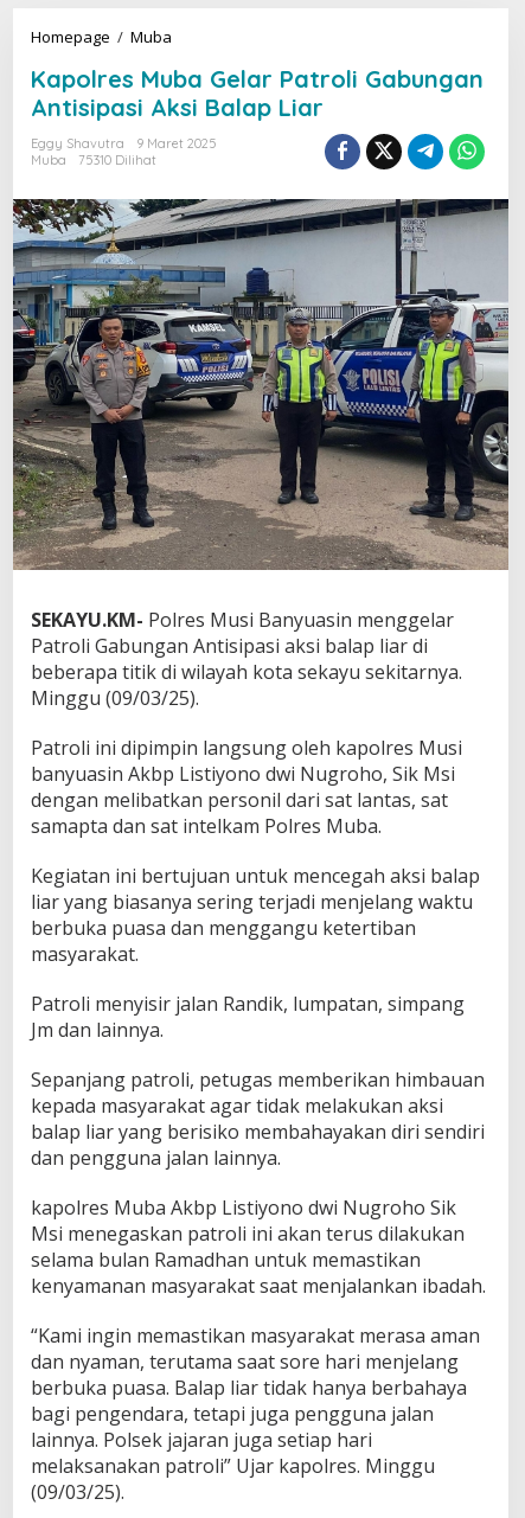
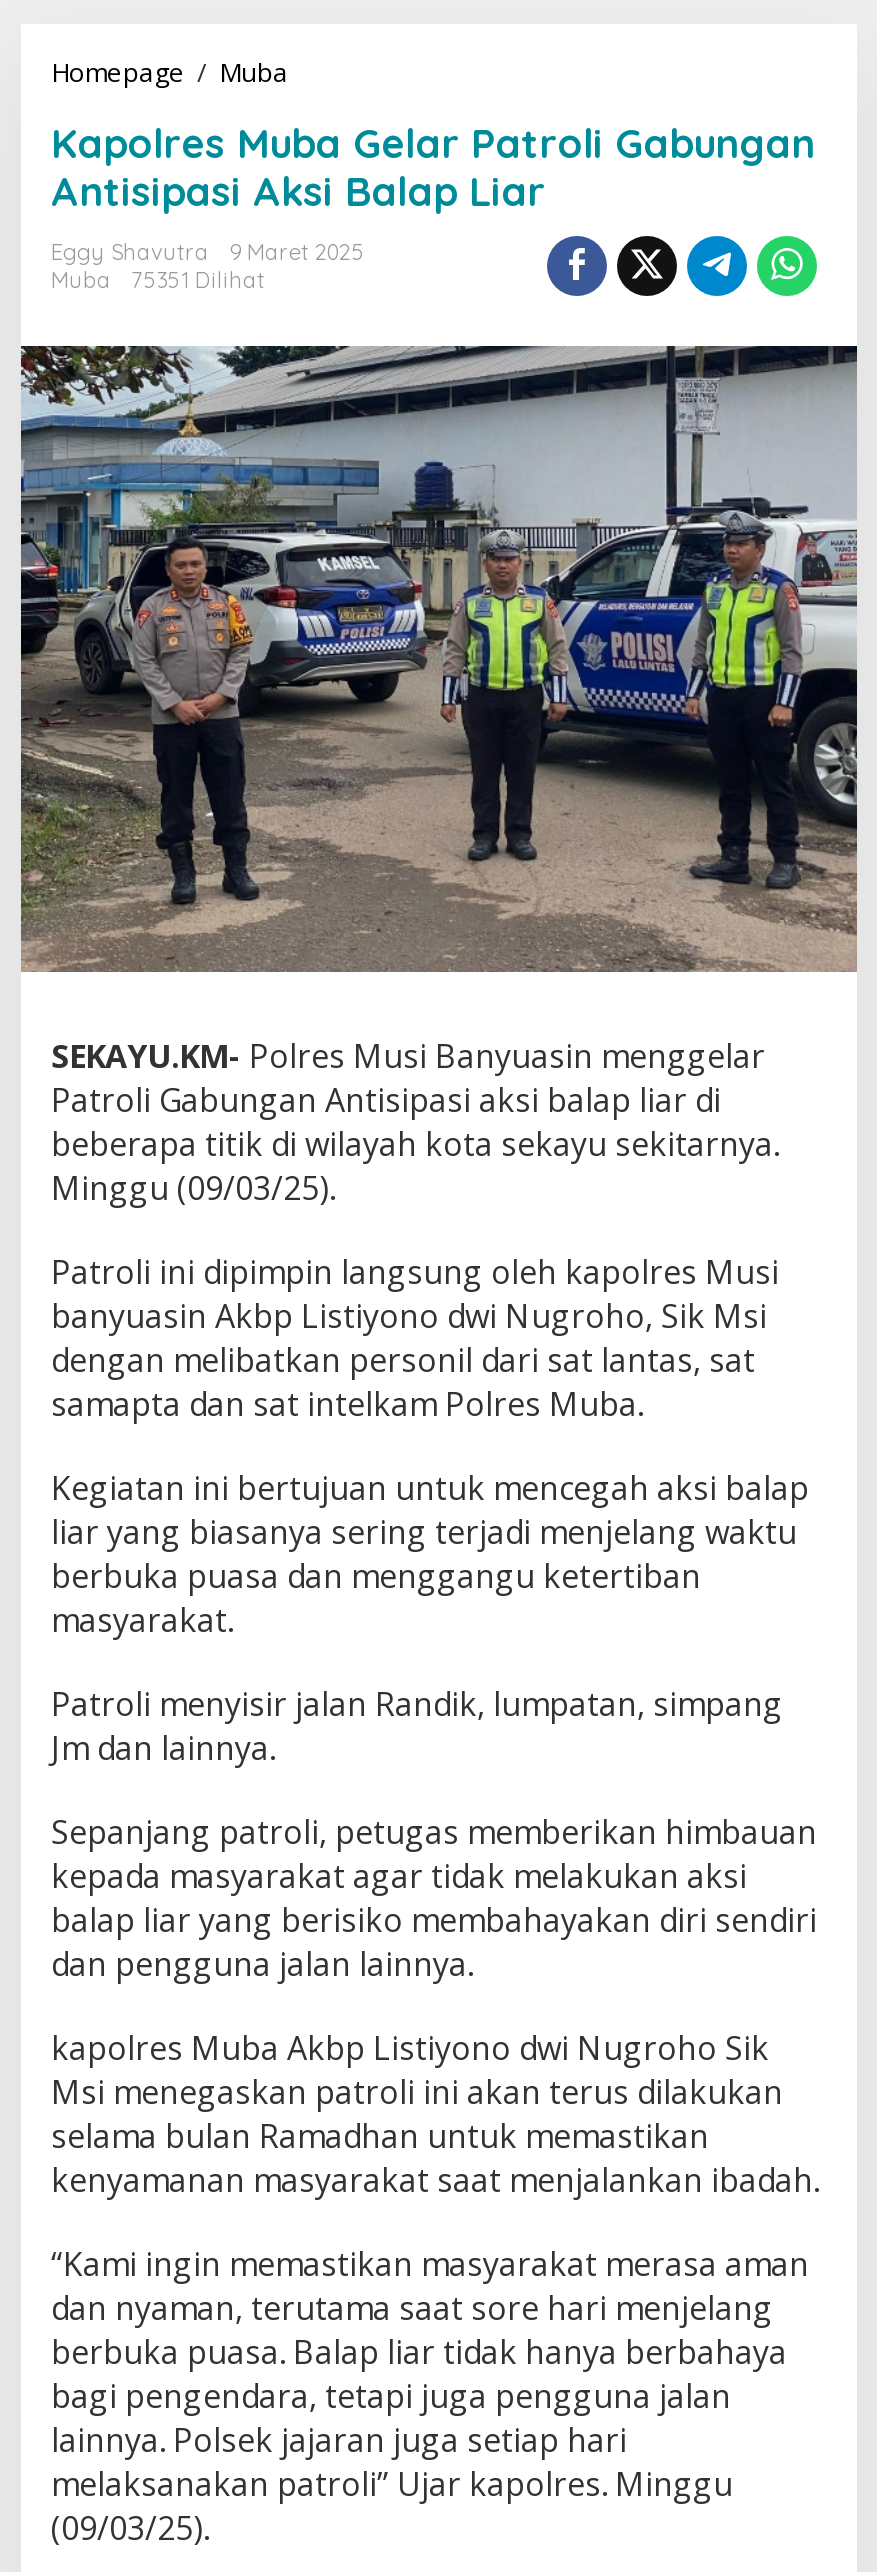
- 75310 Dilihat
+ 75351 Dilihat
